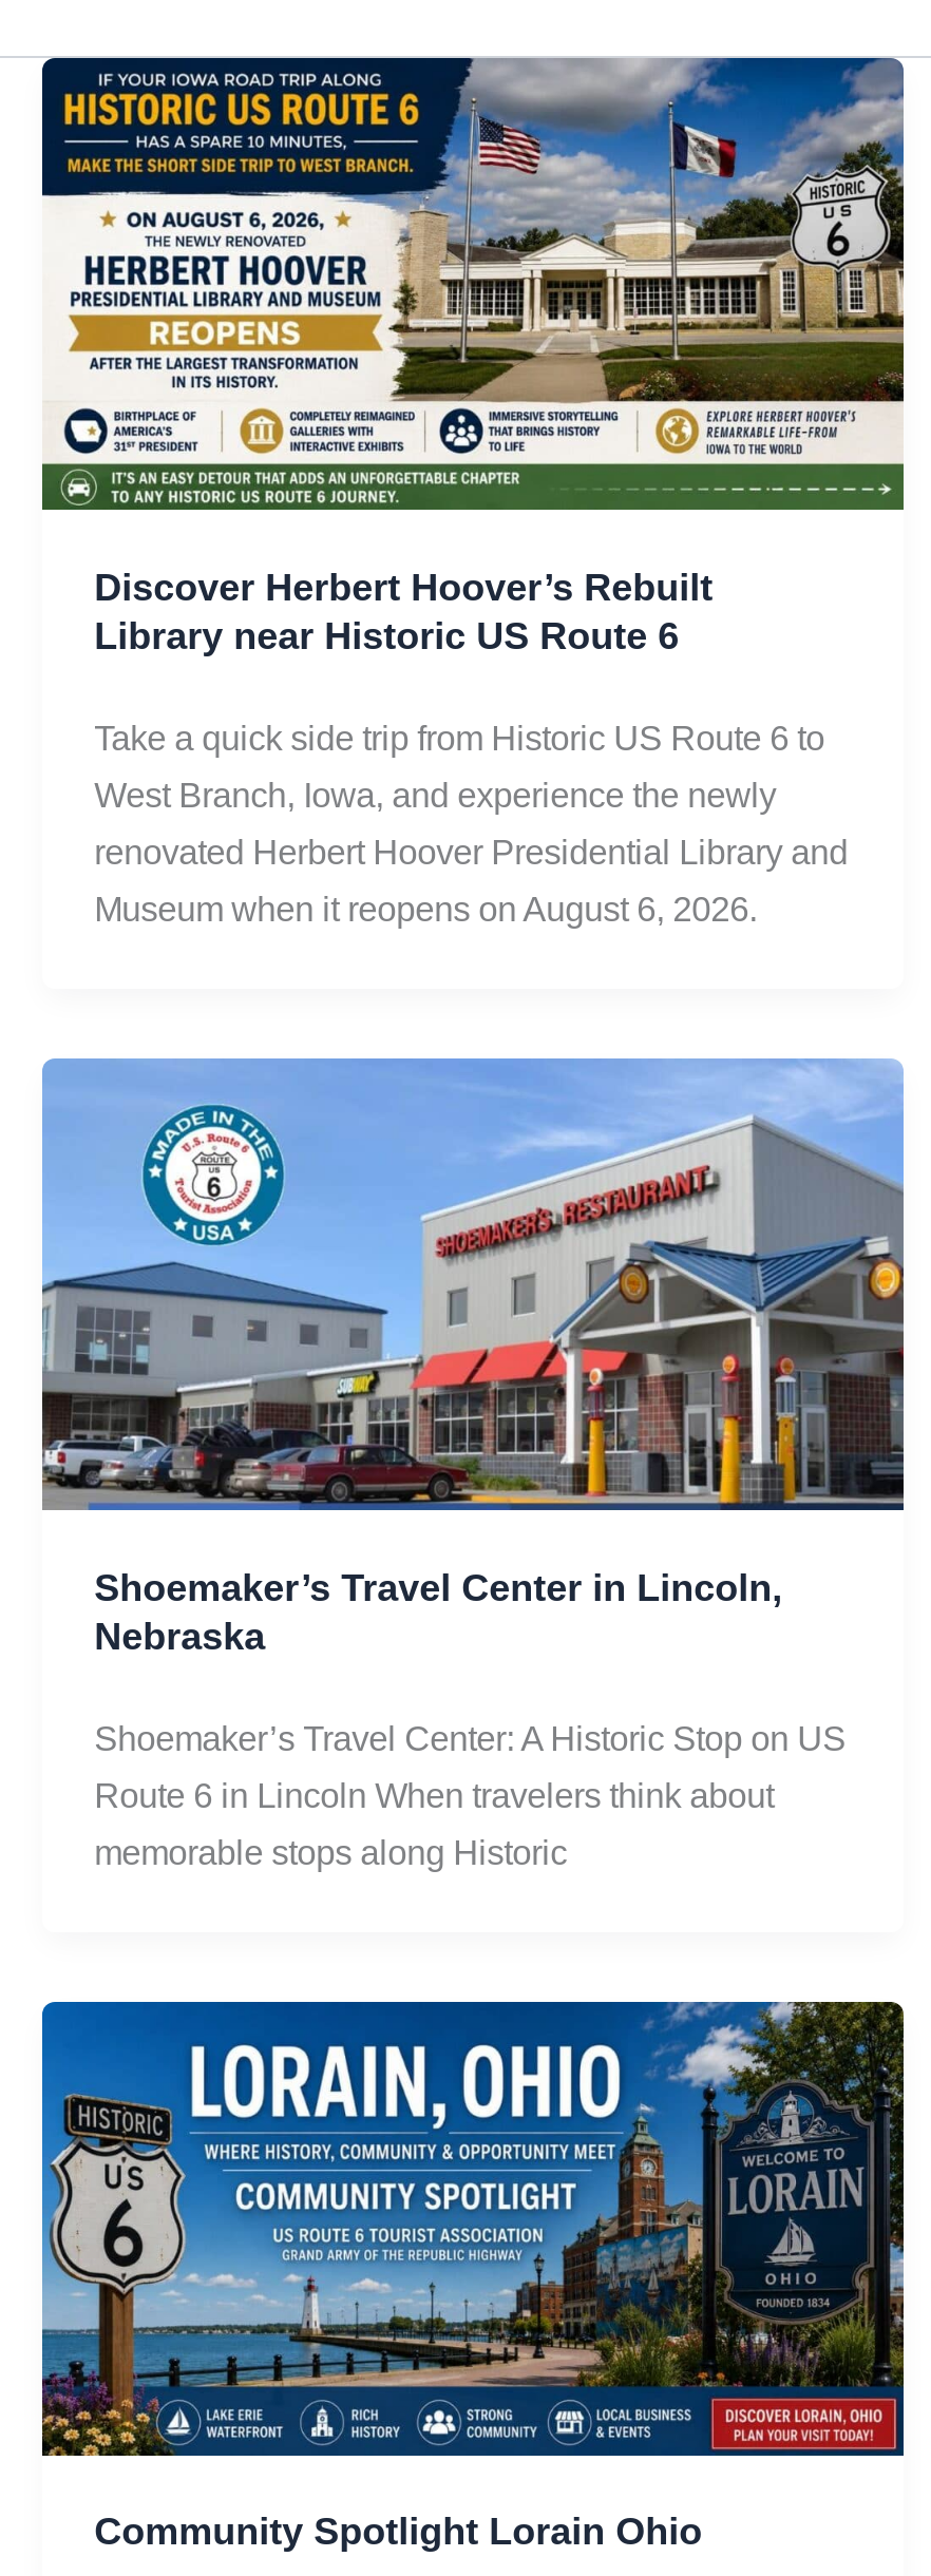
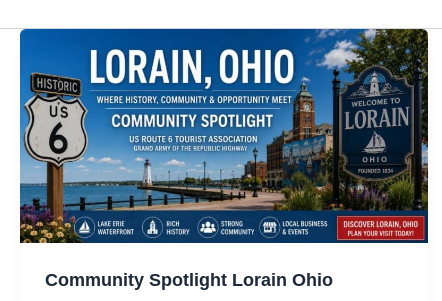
- [image]
- Discover Herbert Hoover’s Rebuilt
- Library near Historic US Route 6
- Take a quick side trip from Historic US Route 6 to
- West Branch, Iowa, and experience the newly
- renovated Herbert Hoover Presidential Library and
- Museum when it reopens on August 6, 2026.

- [image]
- Shoemaker’s Travel Center in Lincoln,
- Nebraska
- Shoemaker’s Travel Center: A Historic Stop on US
- Route 6 in Lincoln When travelers think about
- memorable stops along Historic
